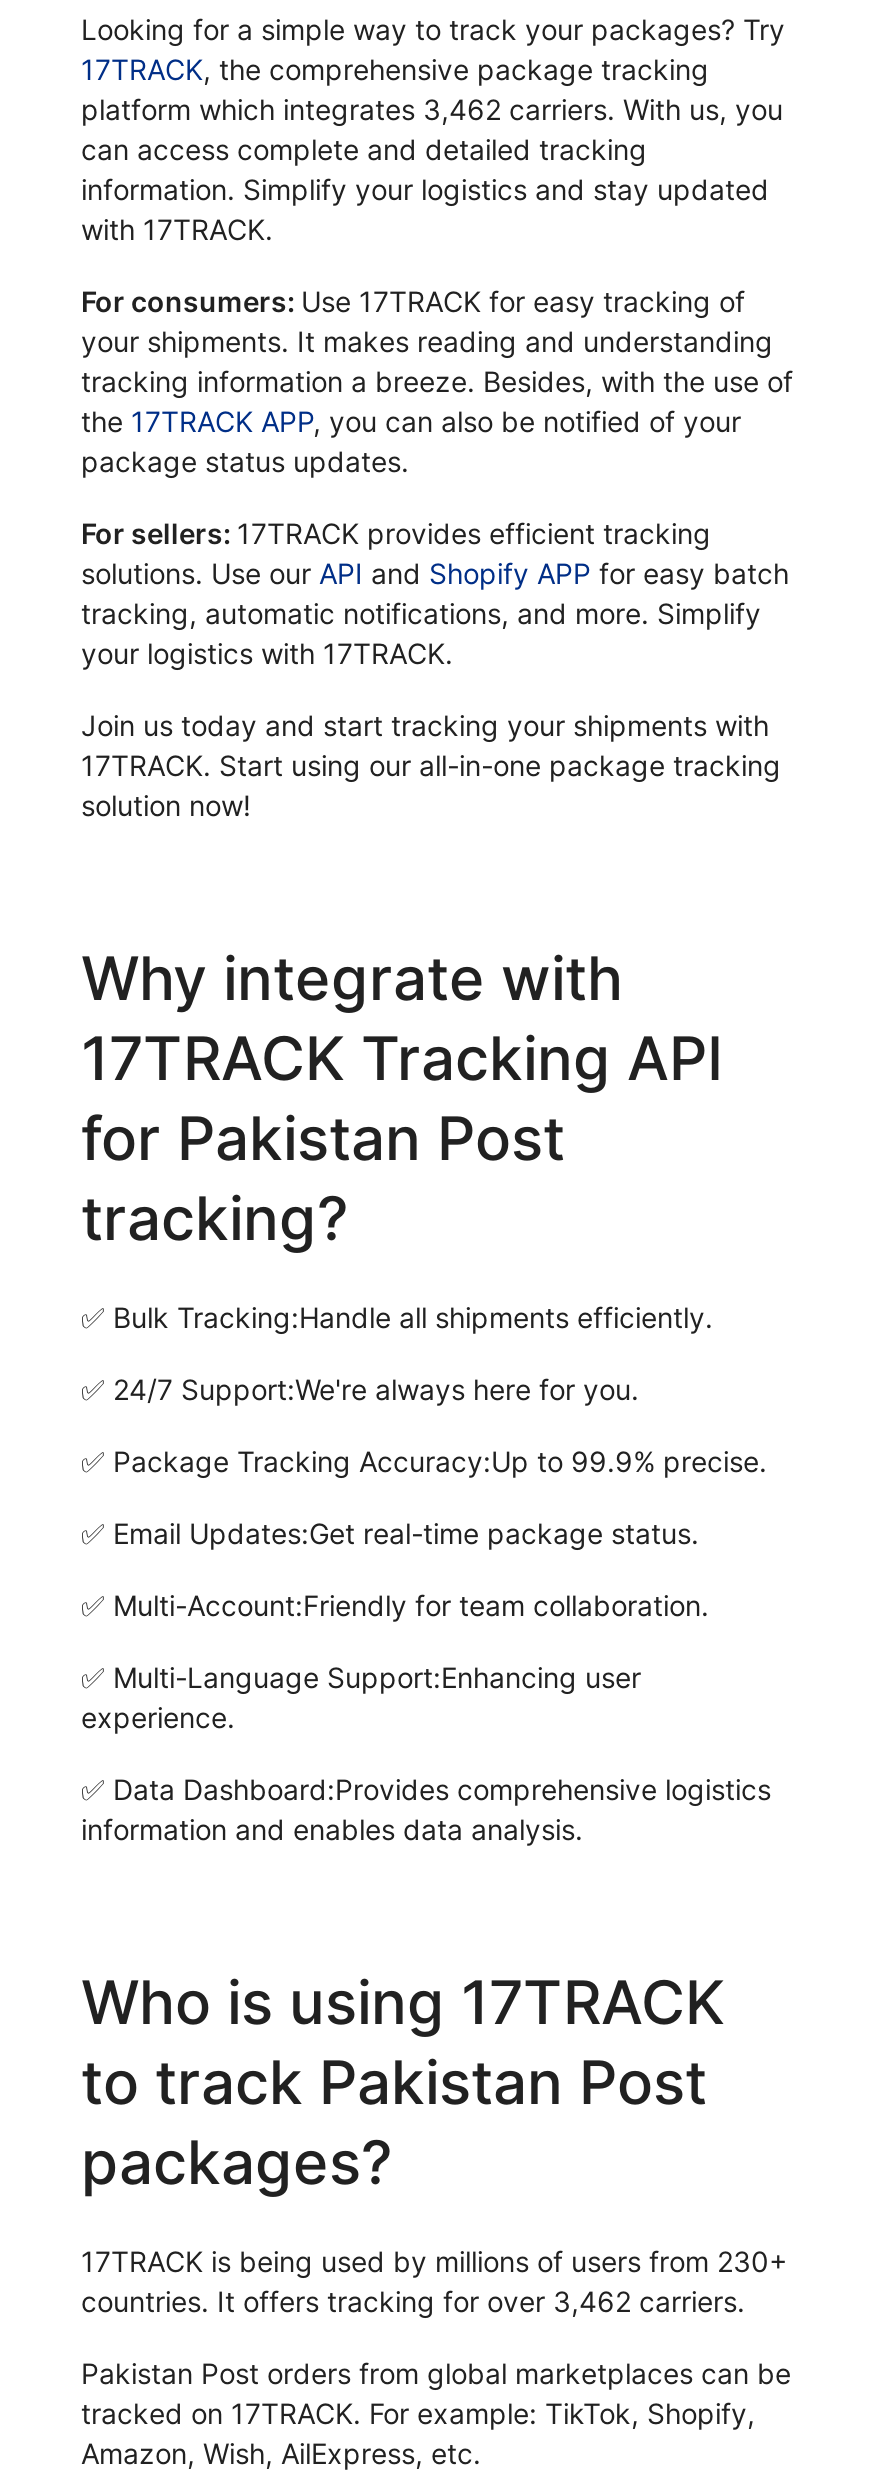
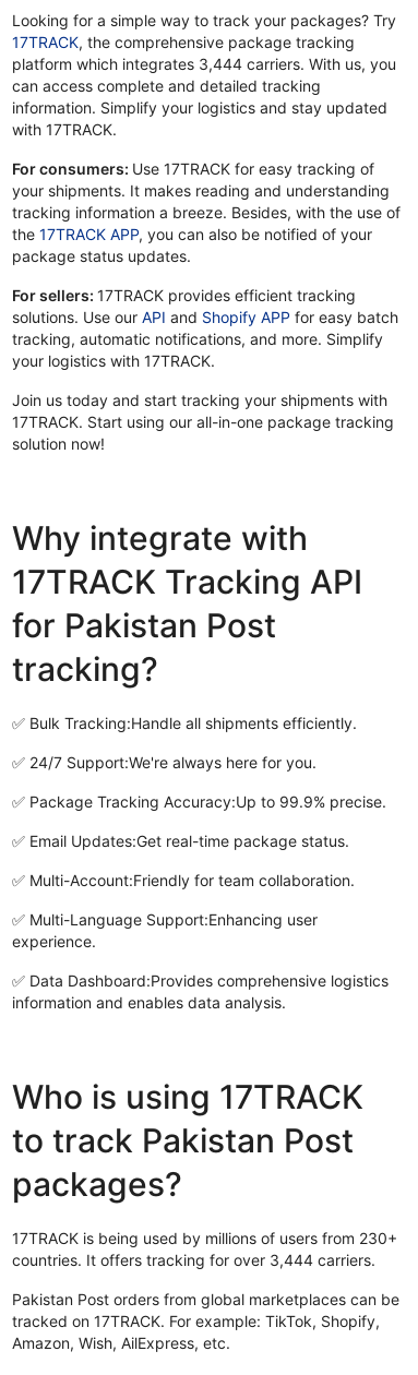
- platform which integrates 3,462 carriers. With us, you
+ platform which integrates 3,444 carriers. With us, you

- countries. It offers tracking for over 3,462 carriers.
+ countries. It offers tracking for over 3,444 carriers.
